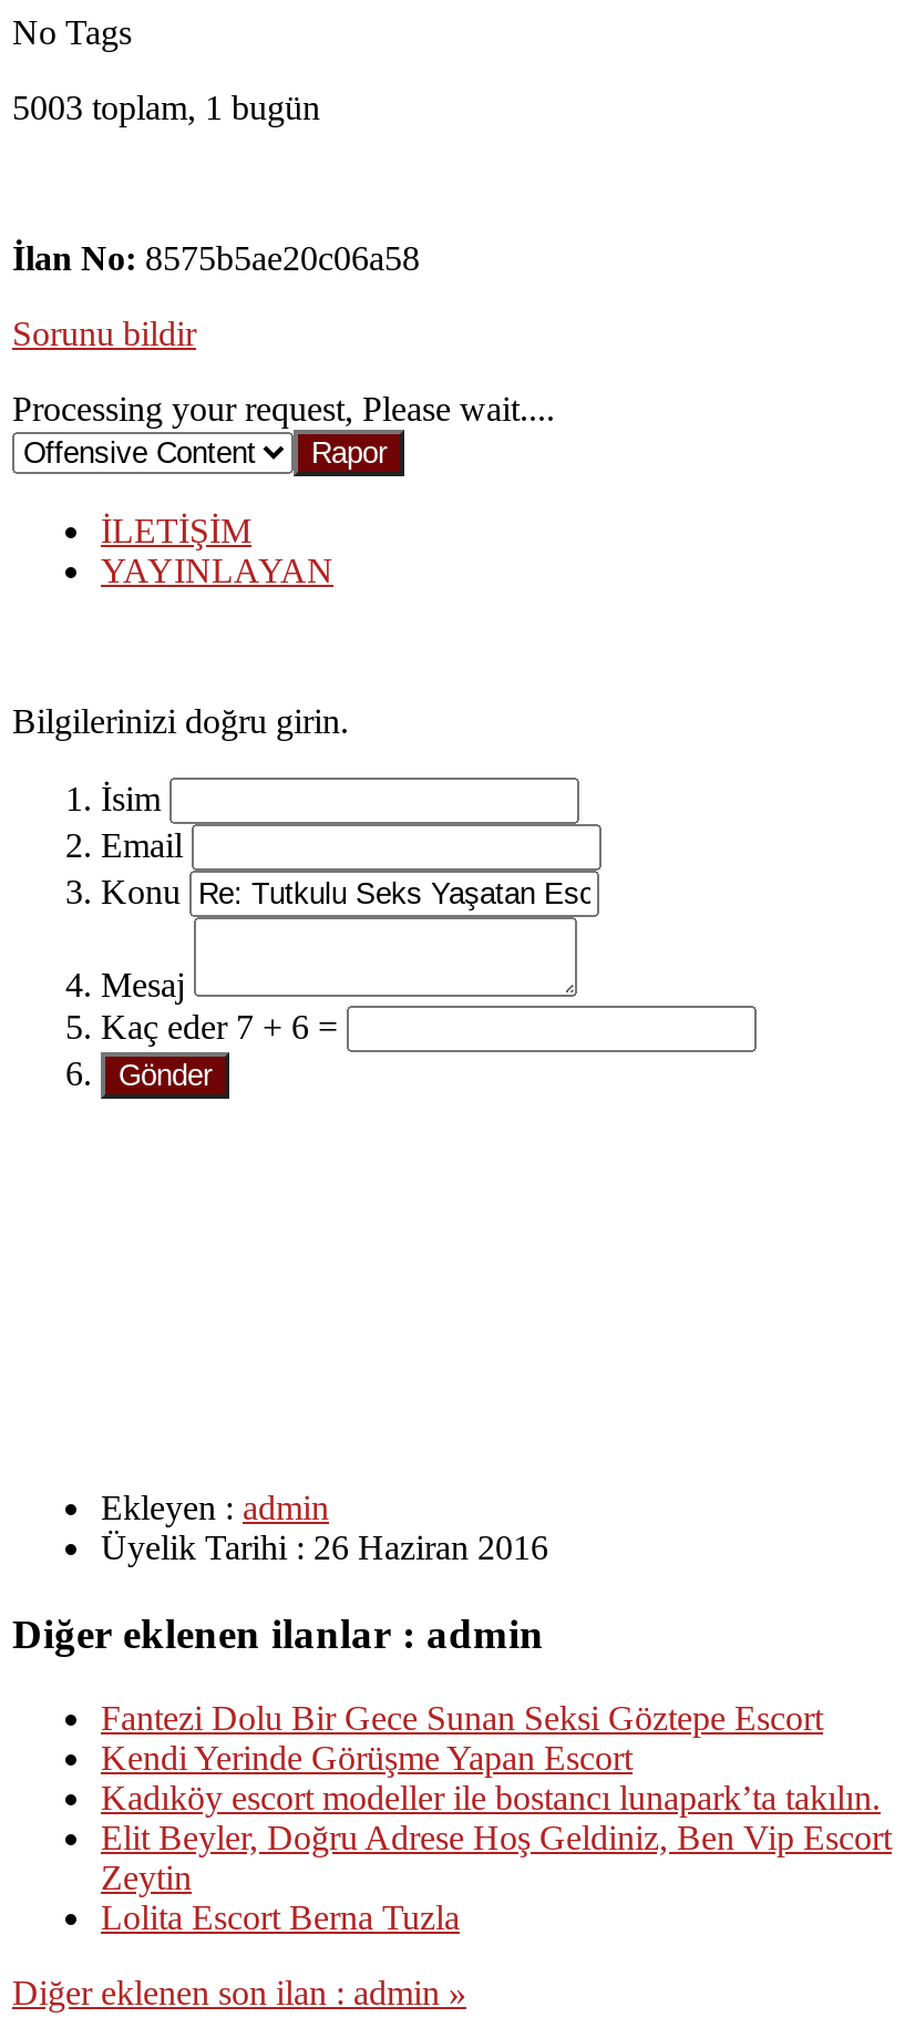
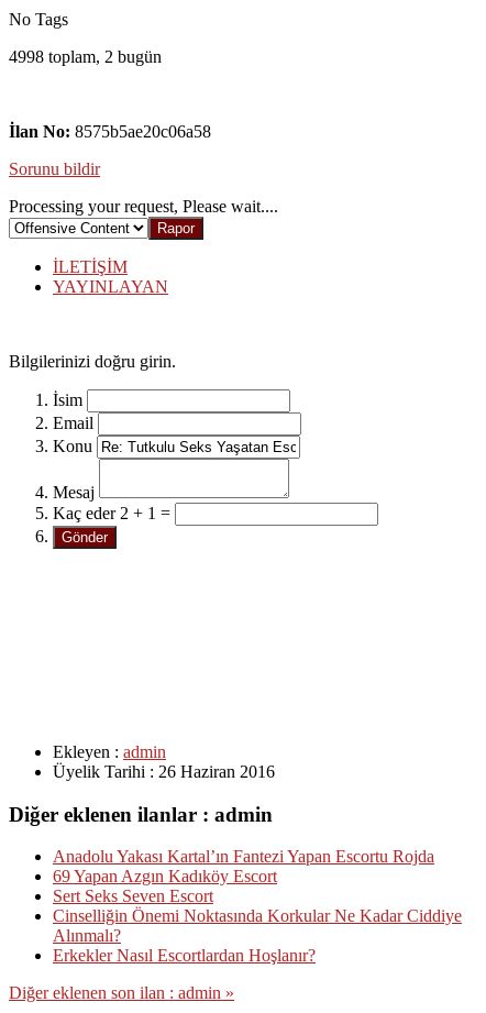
- 5003 toplam, 1 bugün
+ 4998 toplam, 2 bugün

- Kaç eder 7 + 6 =
+ Kaç eder 2 + 1 =

- Fantezi Dolu Bir Gece Sunan Seksi Göztepe Escort
- Kendi Yerinde Görüşme Yapan Escort
- Kadıköy escort modeller ile bostancı lunapark’ta takılın.
- Elit Beyler, Doğru Adrese Hoş Geldiniz, Ben Vip Escort
- Zeytin
- Lolita Escort Berna Tuzla
+ Anadolu Yakası Kartal’ın Fantezi Yapan Escortu Rojda
+ 69 Yapan Azgın Kadıköy Escort
+ Sert Seks Seven Escort
+ Cinselliğin Önemi Noktasında Korkular Ne Kadar Ciddiye
+ Alınmalı?
+ Erkekler Nasıl Escortlardan Hoşlanır?
